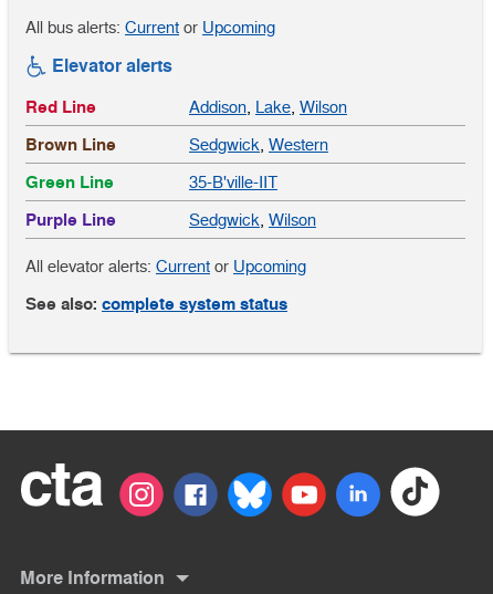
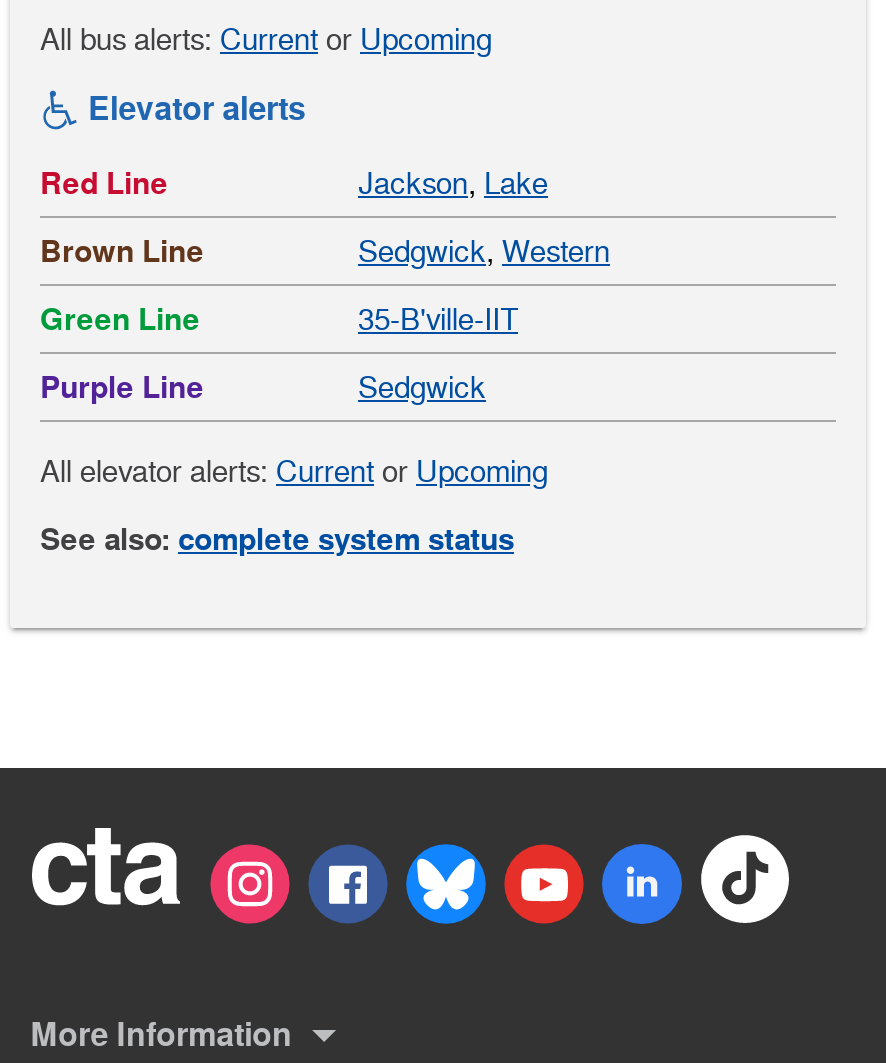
- Addison, Lake, Wilson
+ Jackson, Lake

- Sedgwick, Wilson
+ Sedgwick
